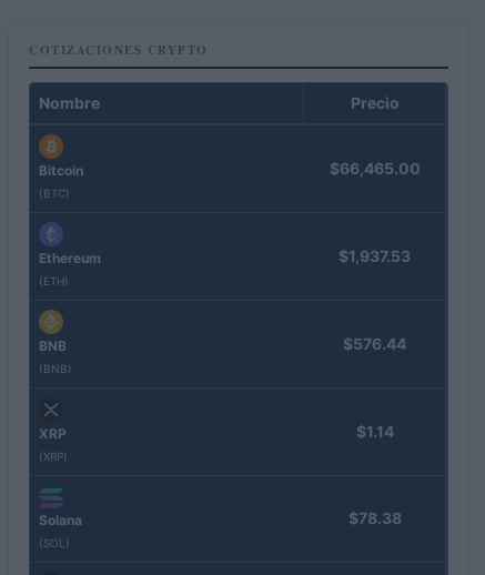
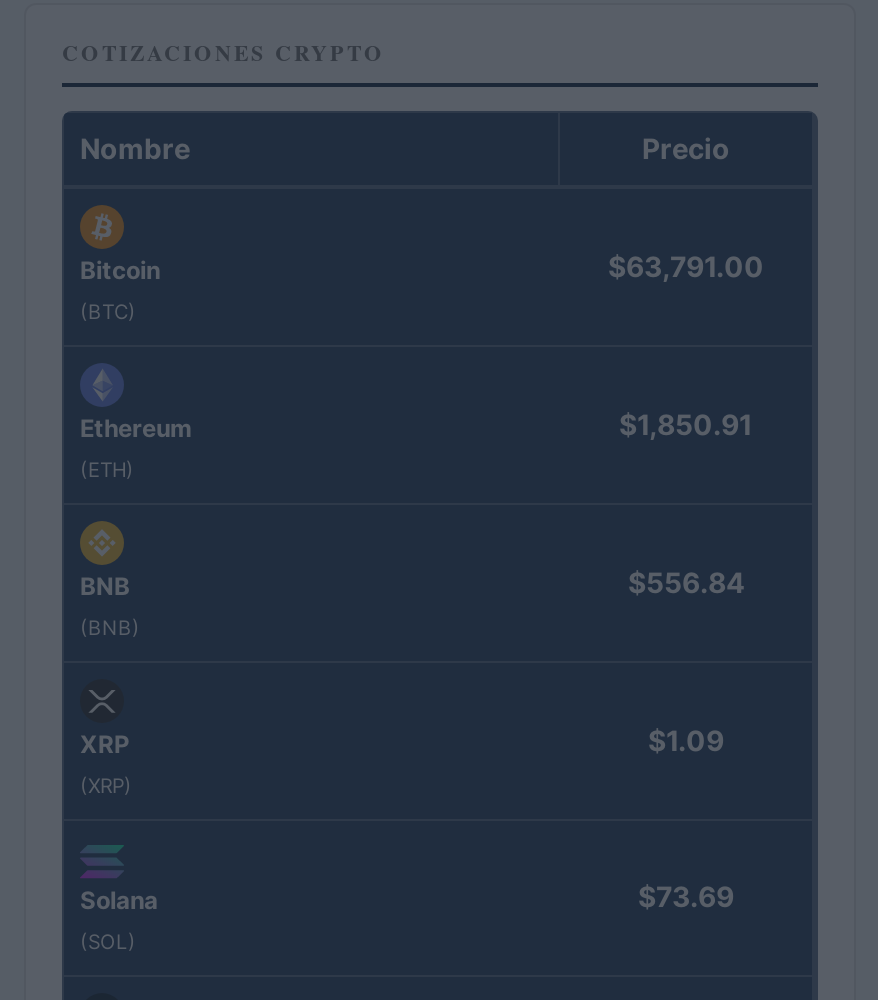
- $66,465.00
+ $63,791.00

- $1,937.53
+ $1,850.91

- $576.44
+ $556.84

- $1.14
+ $1.09

- $78.38
+ $73.69
